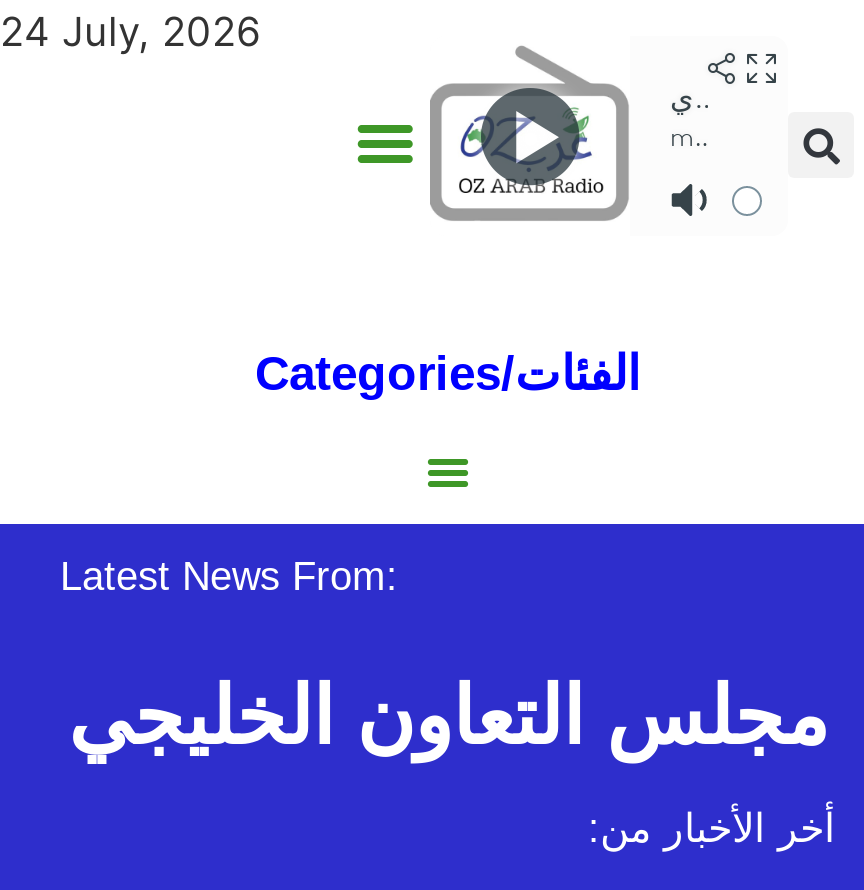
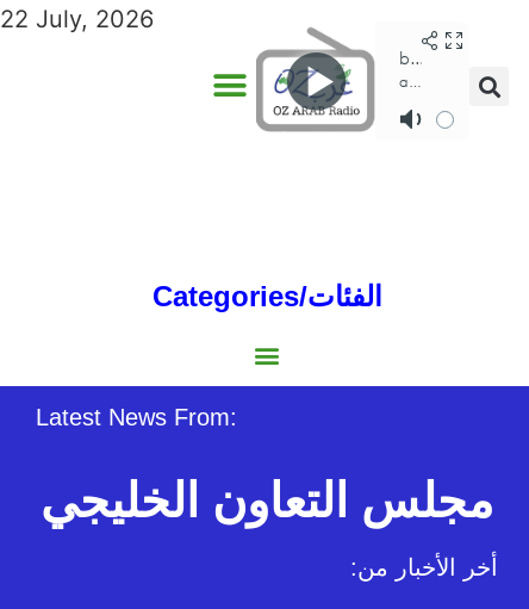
- 24 July, 2026
+ 22 July, 2026
